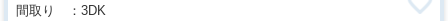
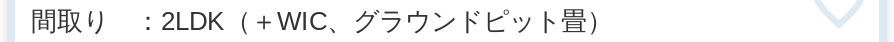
- 3DK
+ 2LDK（＋WIC、グラウンドピット畳）
